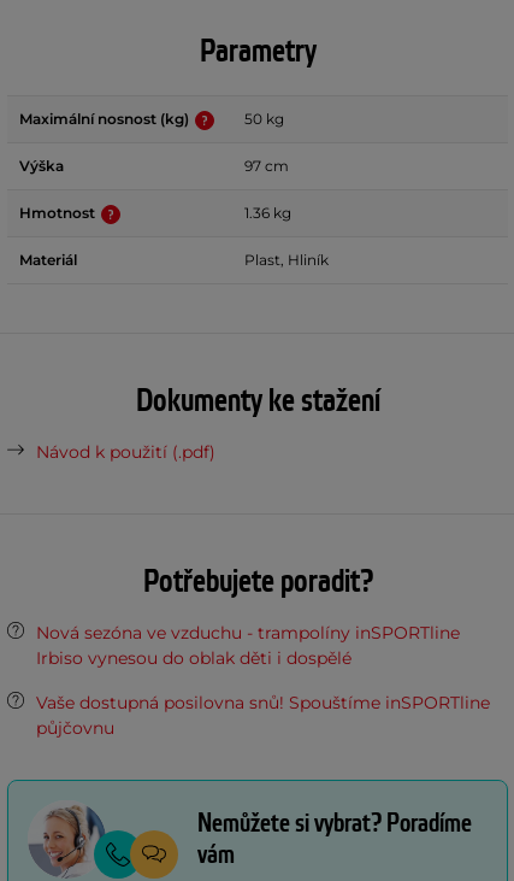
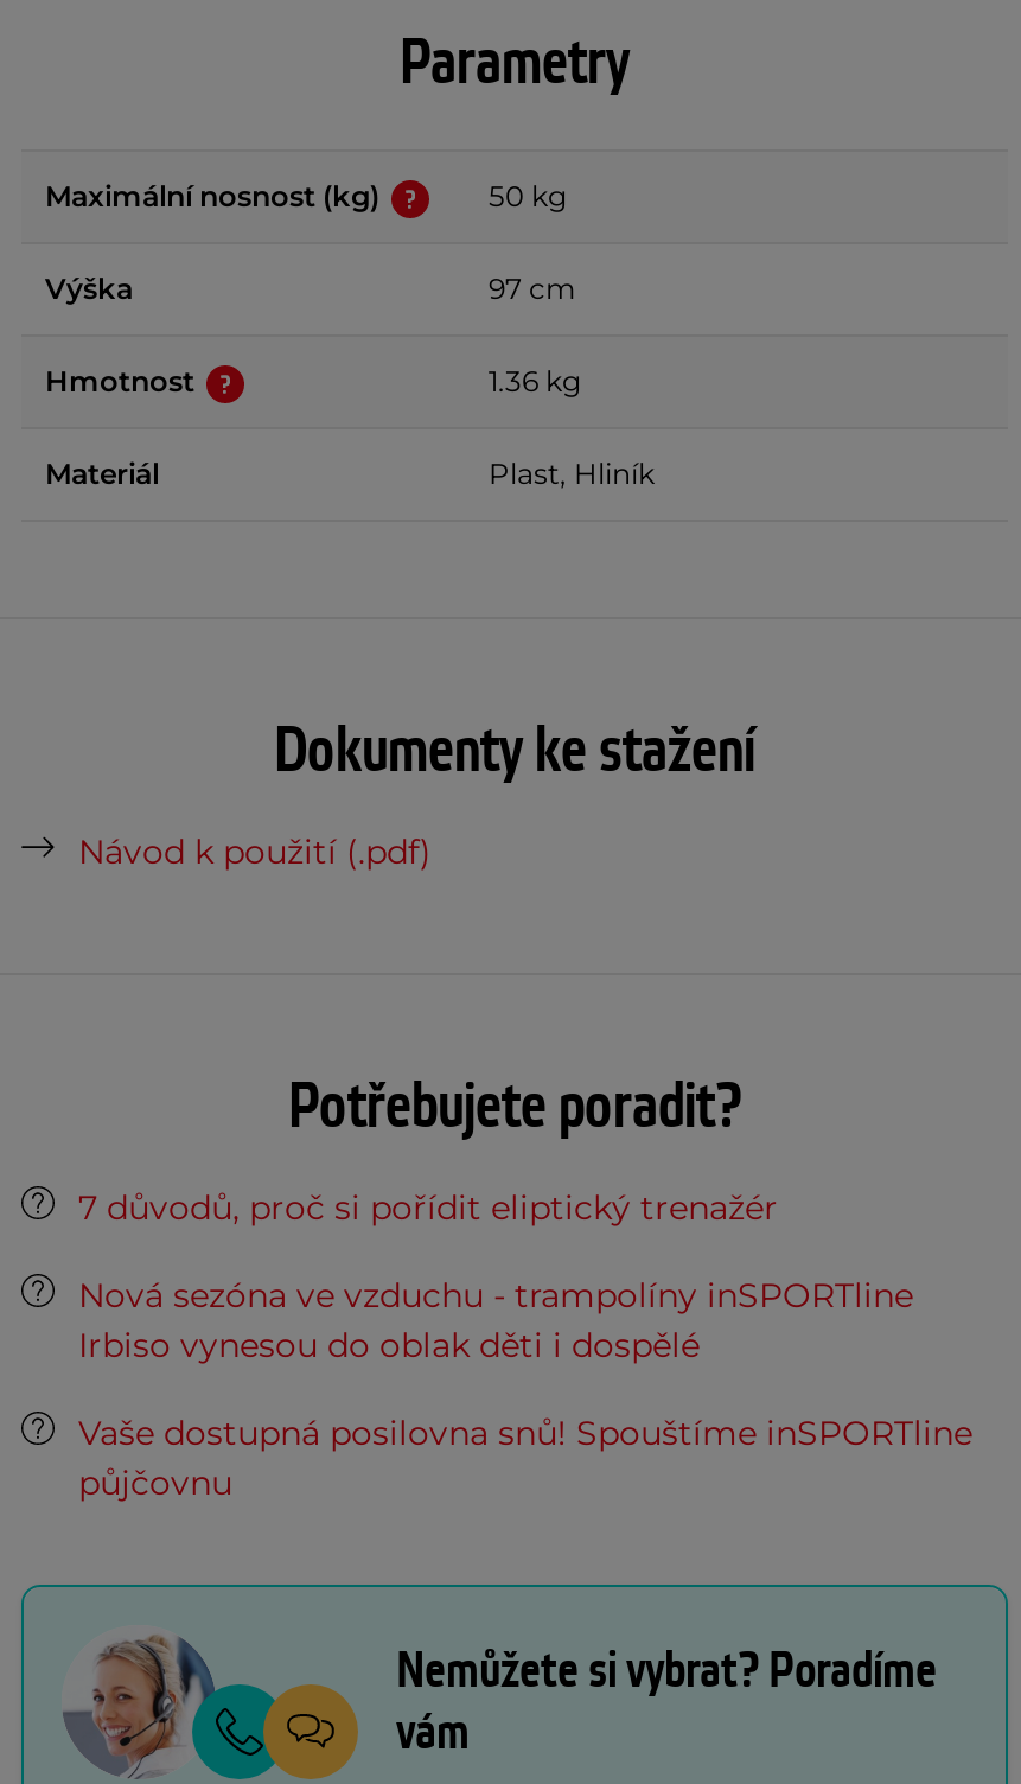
+ 7 důvodů, proč si pořídit eliptický trenažér
